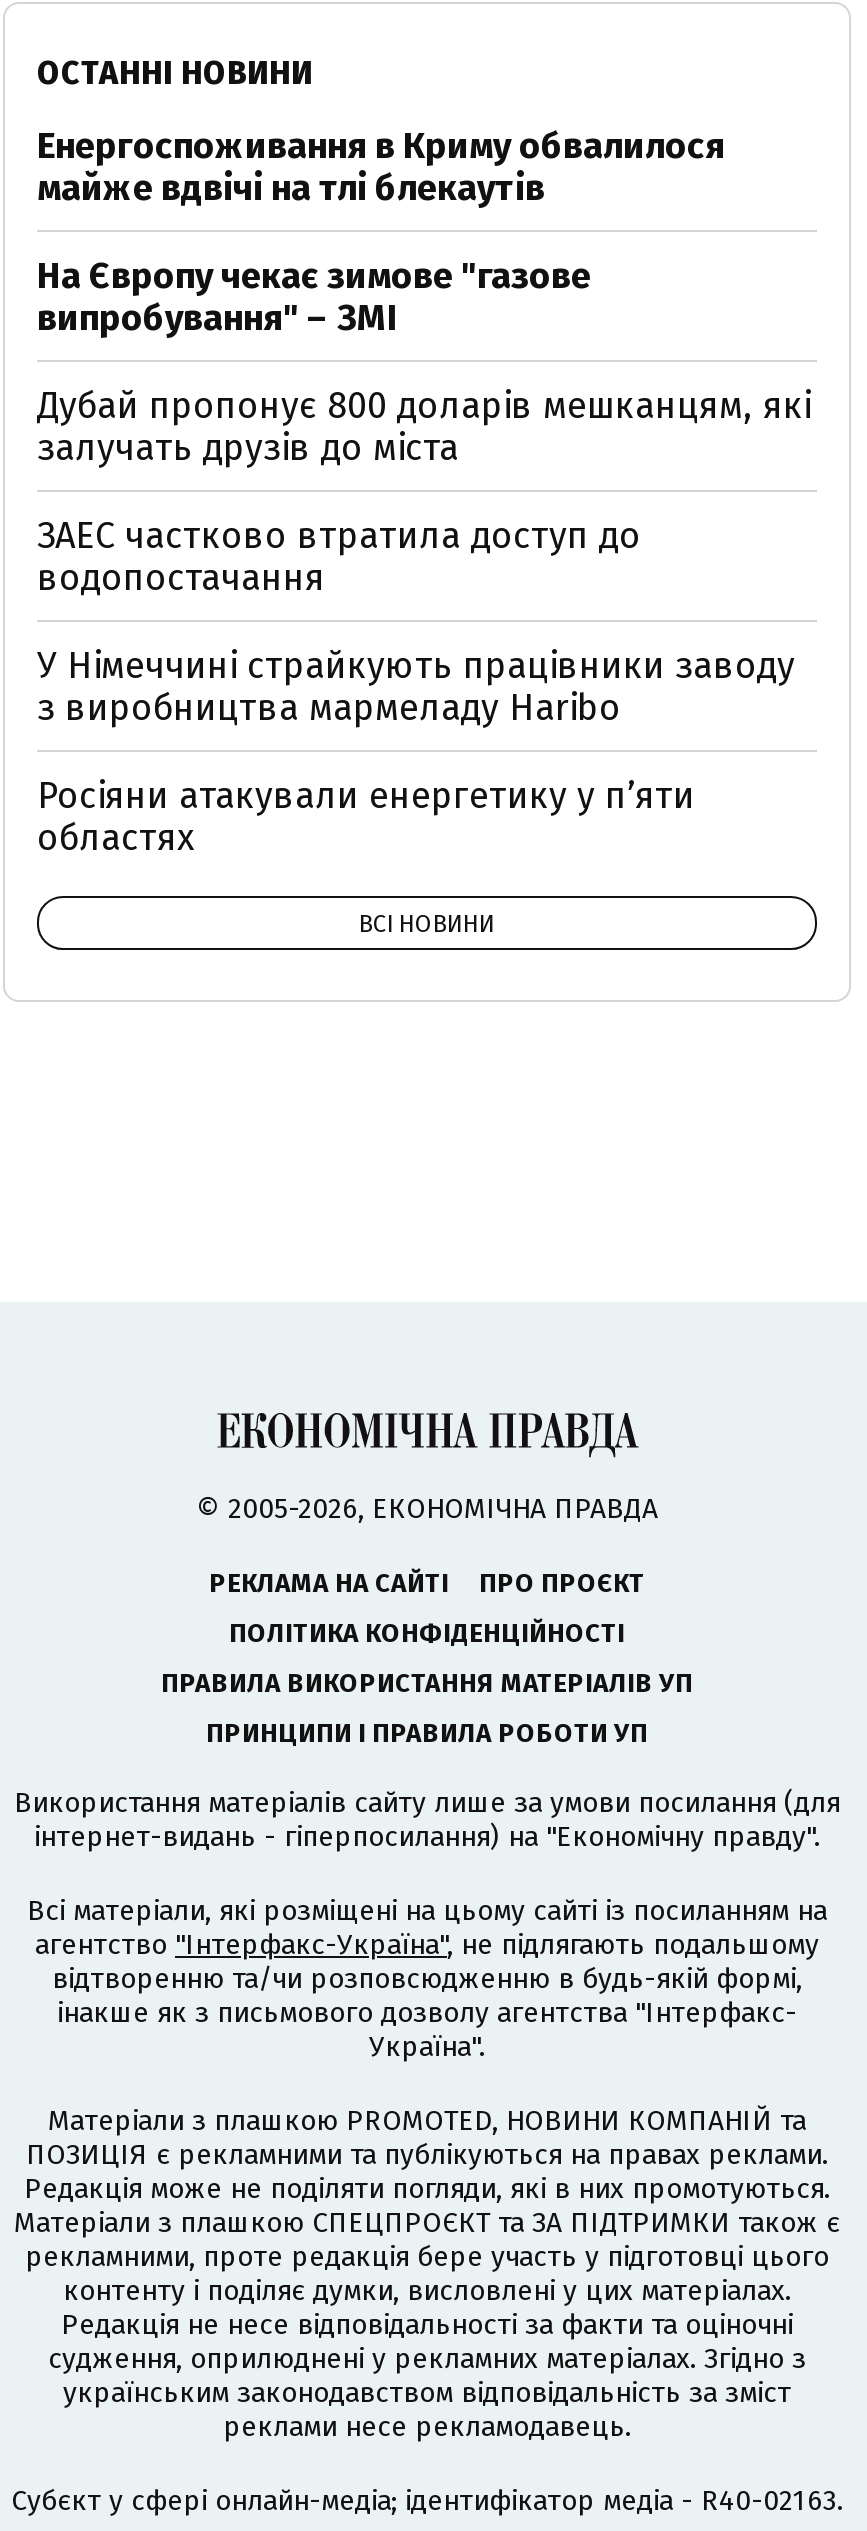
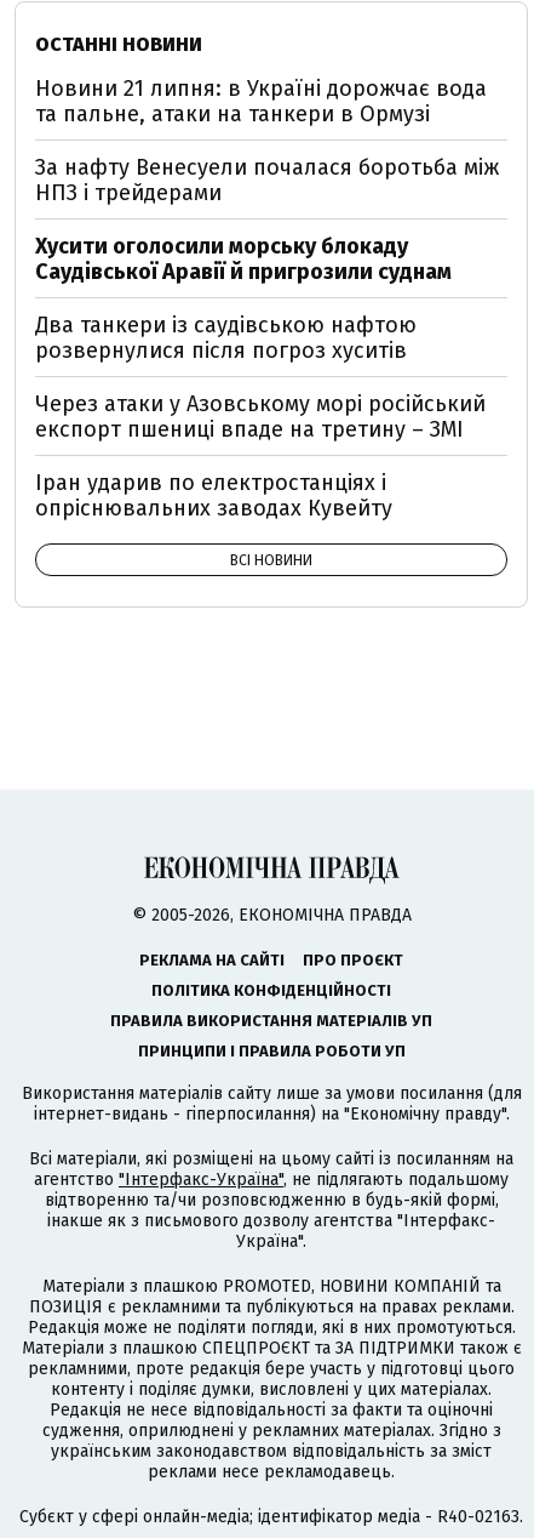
- Енергоспоживання в Криму обвалилося
- майже вдвічі на тлі блекаутів
+ Новини 21 липня: в Україні дорожчає вода
+ та пальне, атаки на танкери в Ормузі

- На Європу чекає зимове "газове
- випробування" – ЗМІ
+ За нафту Венесуели почалася боротьба між
+ НПЗ і трейдерами

- Дубай пропонує 800 доларів мешканцям, які
- залучать друзів до міста
+ Хусити оголосили морську блокаду
+ Саудівської Аравії й пригрозили суднам

- ЗАЕС частково втратила доступ до
- водопостачання
+ Два танкери із саудівською нафтою
+ розвернулися після погроз хуситів

- У Німеччині страйкують працівники заводу
- з виробництва мармеладу Haribo
+ Через атаки у Азовському морі російський
+ експорт пшениці впаде на третину – ЗМІ

- Росіяни атакували енергетику у пʼяти
- областях
+ Іран ударив по електростанціях і
+ опріснювальних заводах Кувейту
